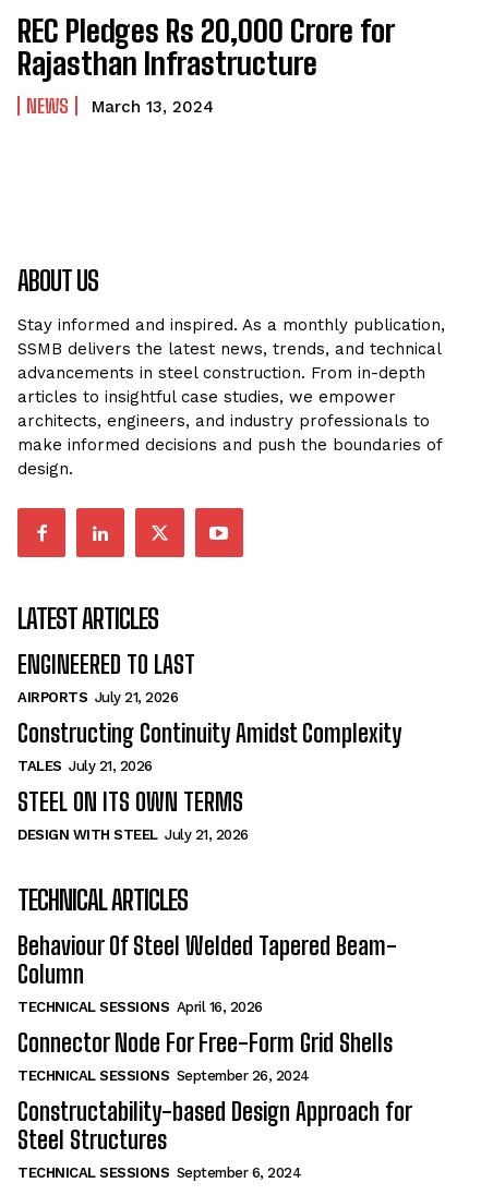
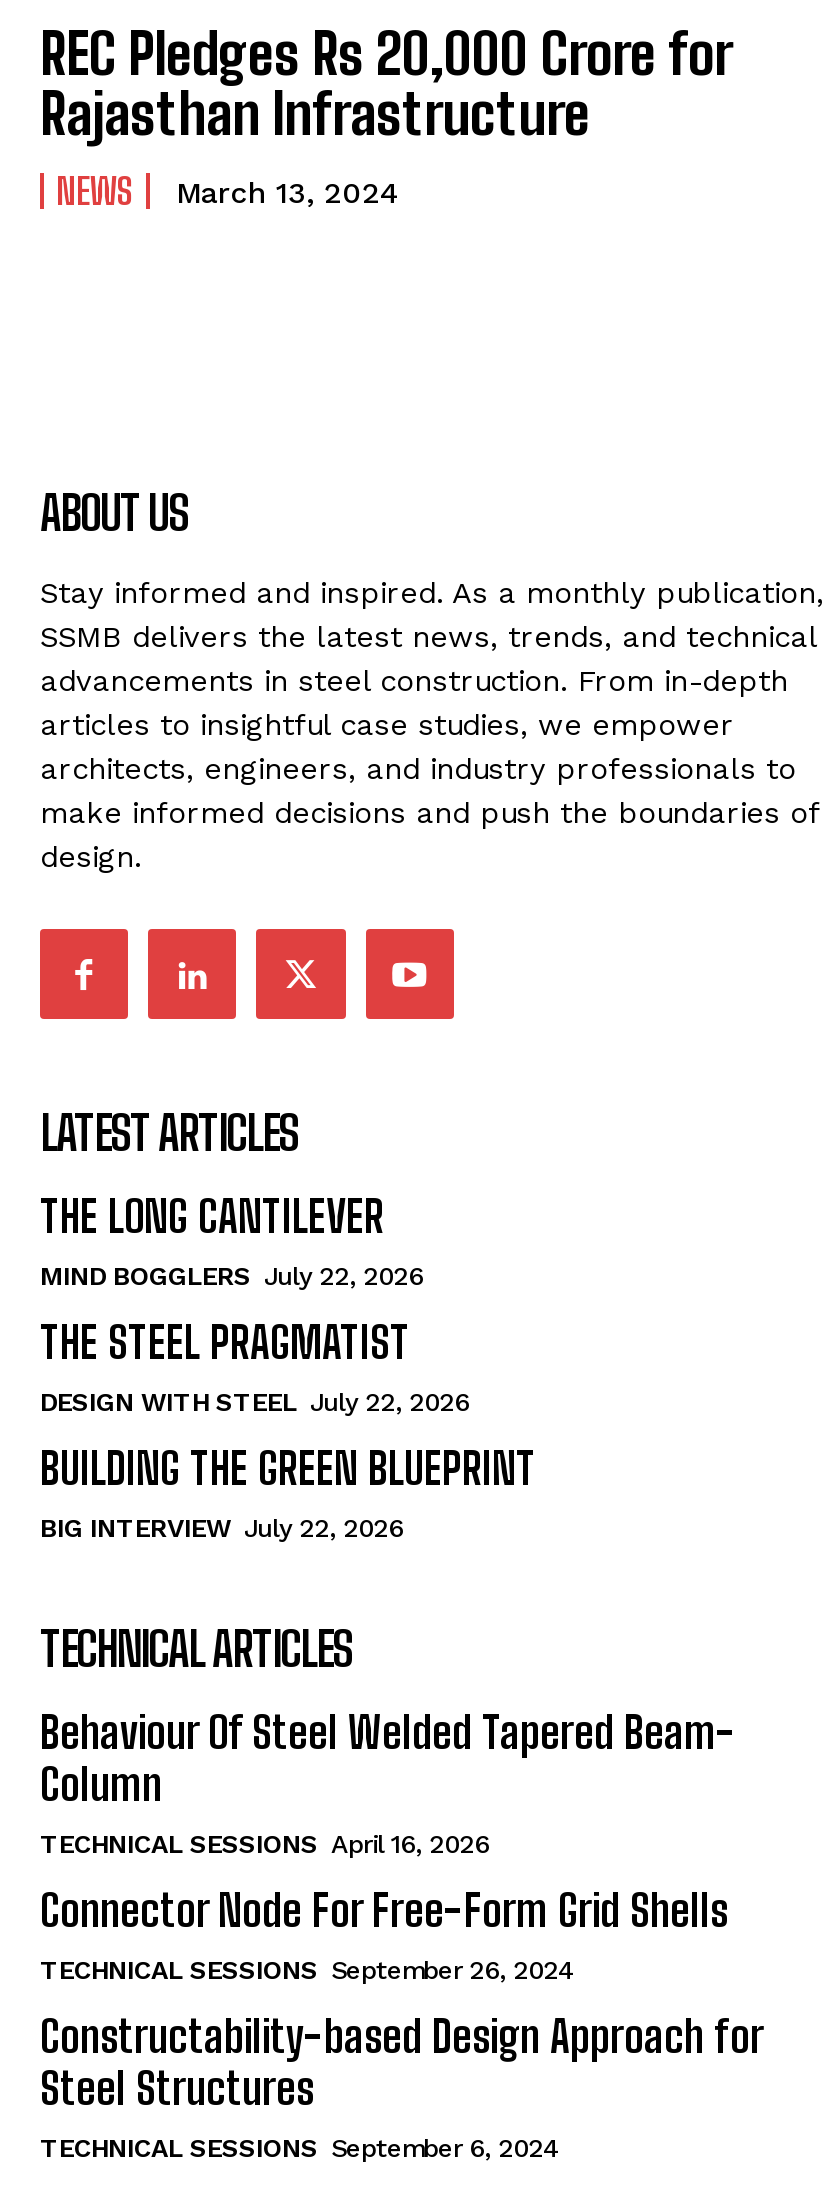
- ENGINEERED TO LAST
- AIRPORTS July 21, 2026
- Constructing Continuity Amidst Complexity
- TALES July 21, 2026
- STEEL ON ITS OWN TERMS
- DESIGN WITH STEEL July 21, 2026
+ THE LONG CANTILEVER
+ MIND BOGGLERS July 22, 2026
+ THE STEEL PRAGMATIST
+ DESIGN WITH STEEL July 22, 2026
+ BUILDING THE GREEN BLUEPRINT
+ BIG INTERVIEW July 22, 2026
